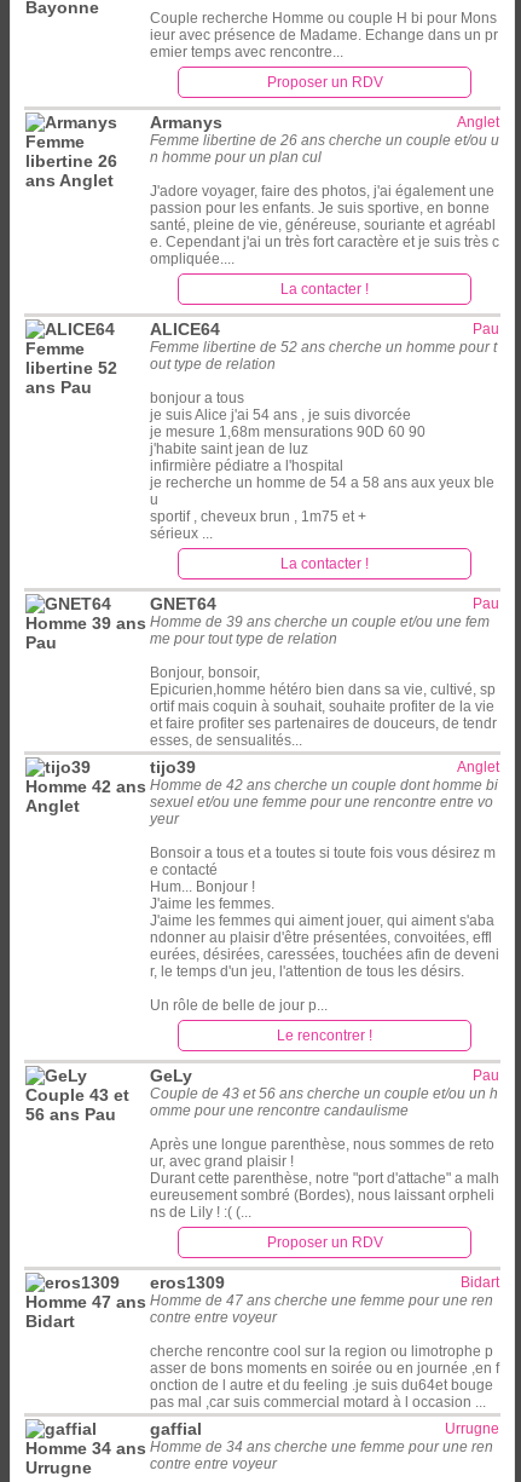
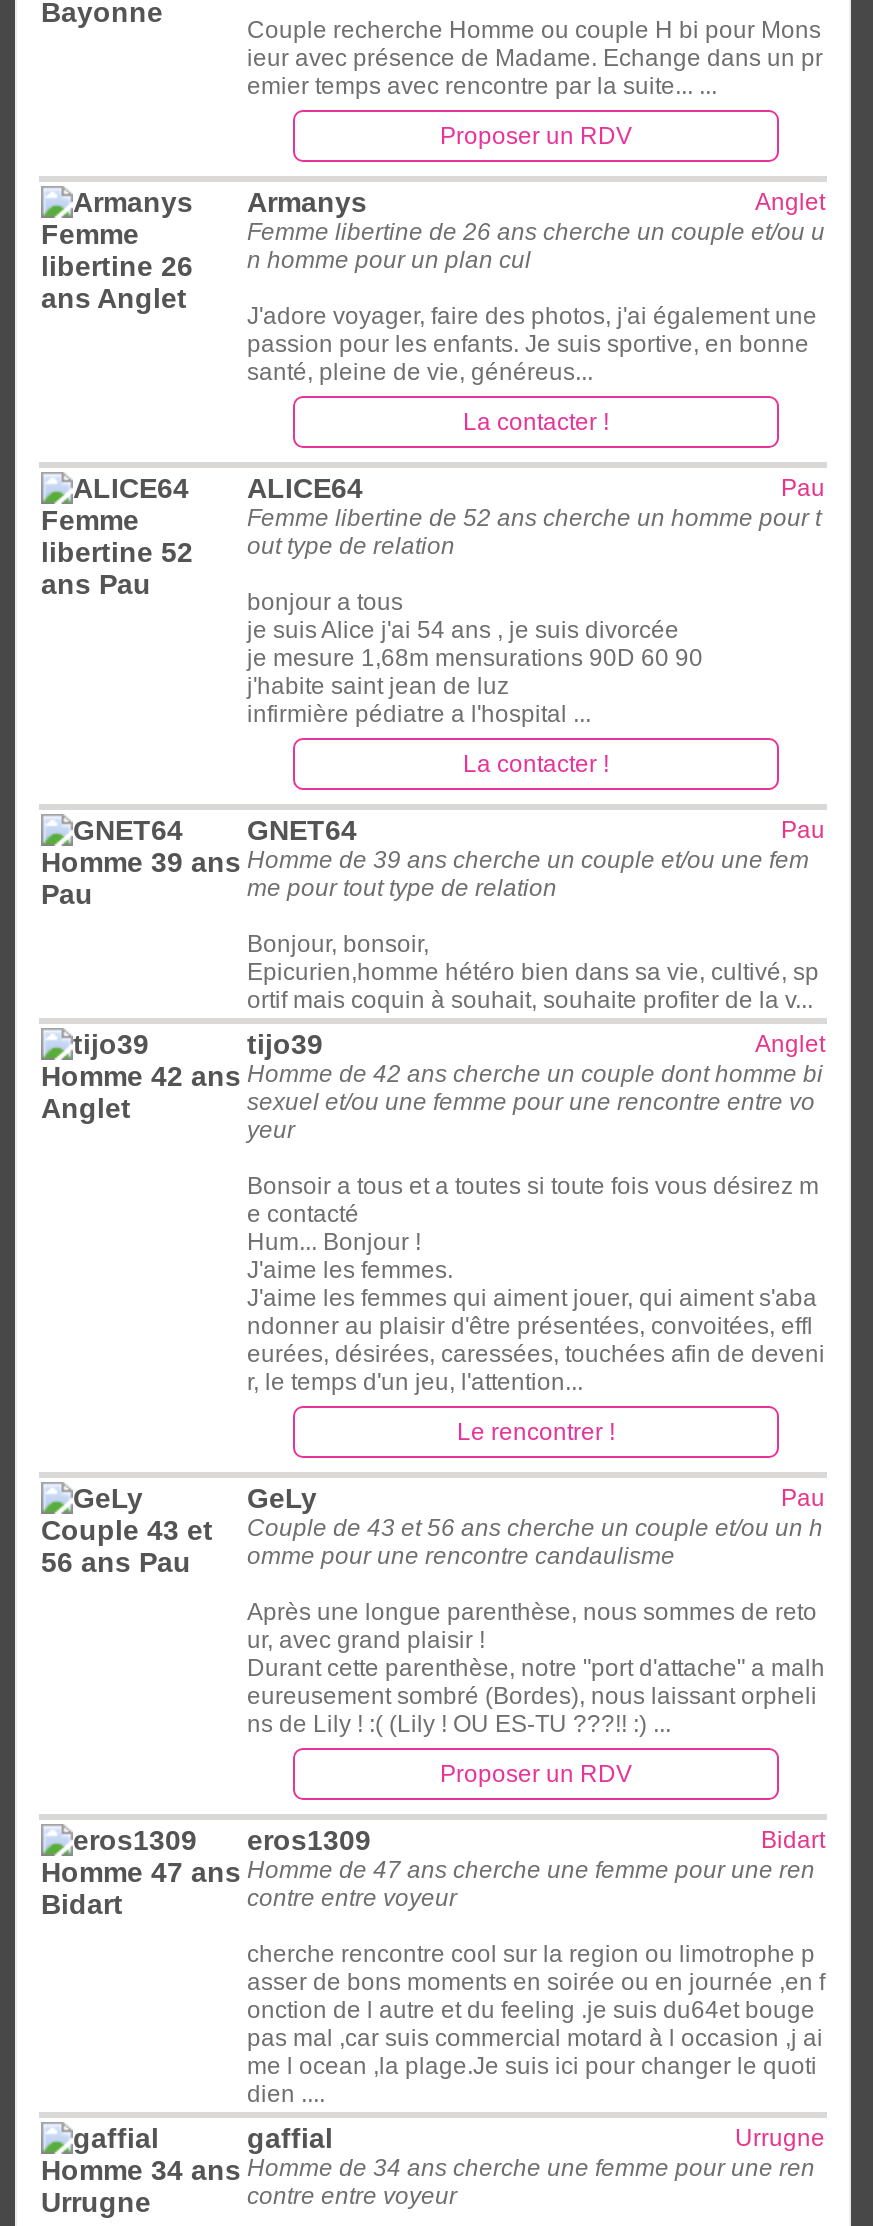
- emier temps avec rencontre...
+ emier temps avec rencontre par la suite... ...

- santé, pleine de vie, généreuse, souriante et agréabl
- e. Cependant j'ai un très fort caractère et je suis très c
- ompliquée....
+ santé, pleine de vie, généreus...

- infirmière pédiatre a l'hospital
- je recherche un homme de 54 a 58 ans aux yeux ble
- u
- sportif , cheveux brun , 1m75 et +
- sérieux ...
+ infirmière pédiatre a l'hospital ...

- ortif mais coquin à souhait, souhaite profiter de la vie
- et faire profiter ses partenaires de douceurs, de tendr
- esses, de sensualités...
+ ortif mais coquin à souhait, souhaite profiter de la v...

- r, le temps d'un jeu, l'attention de tous les désirs.
- Un rôle de belle de jour p...
+ r, le temps d'un jeu, l'attention...

moved up: Le rencontrer ! | GeLy | Pau | ... | Durant cette parenthèse, notre "port d'attache" a malh | eureusement sombré (Bordes), nous laissant orpheli

- ns de Lily ! :( (...
+ ns de Lily ! :( (Lily ! OU ES-TU ???!! :) ...

moved up: Proposer un RDV | eros1309 | Bidart | Homme de 47 ans cherche une femme pour une ren | contre entre voyeur | cherche rencontre cool sur la region ou limotrophe p | asser de bons moments en soirée ou en journée ,en f | onction de l autre et du feeling .je suis du64et bouge

- pas mal ,car suis commercial motard à l occasion ...
+ pas mal ,car suis commercial motard à l occasion ,j ai
+ me l ocean ,la plage.Je suis ici pour changer le quoti
+ dien ....
